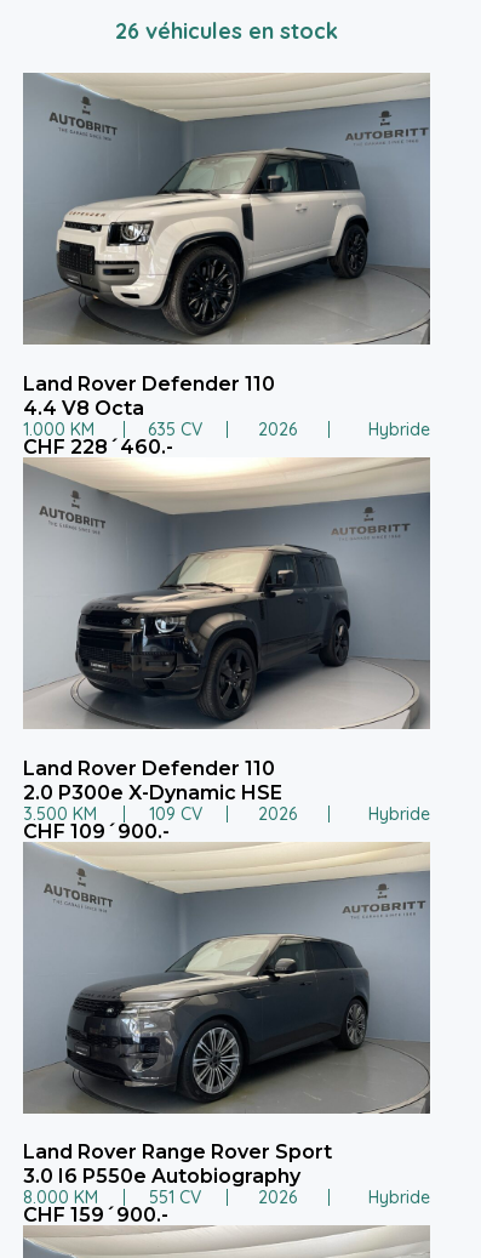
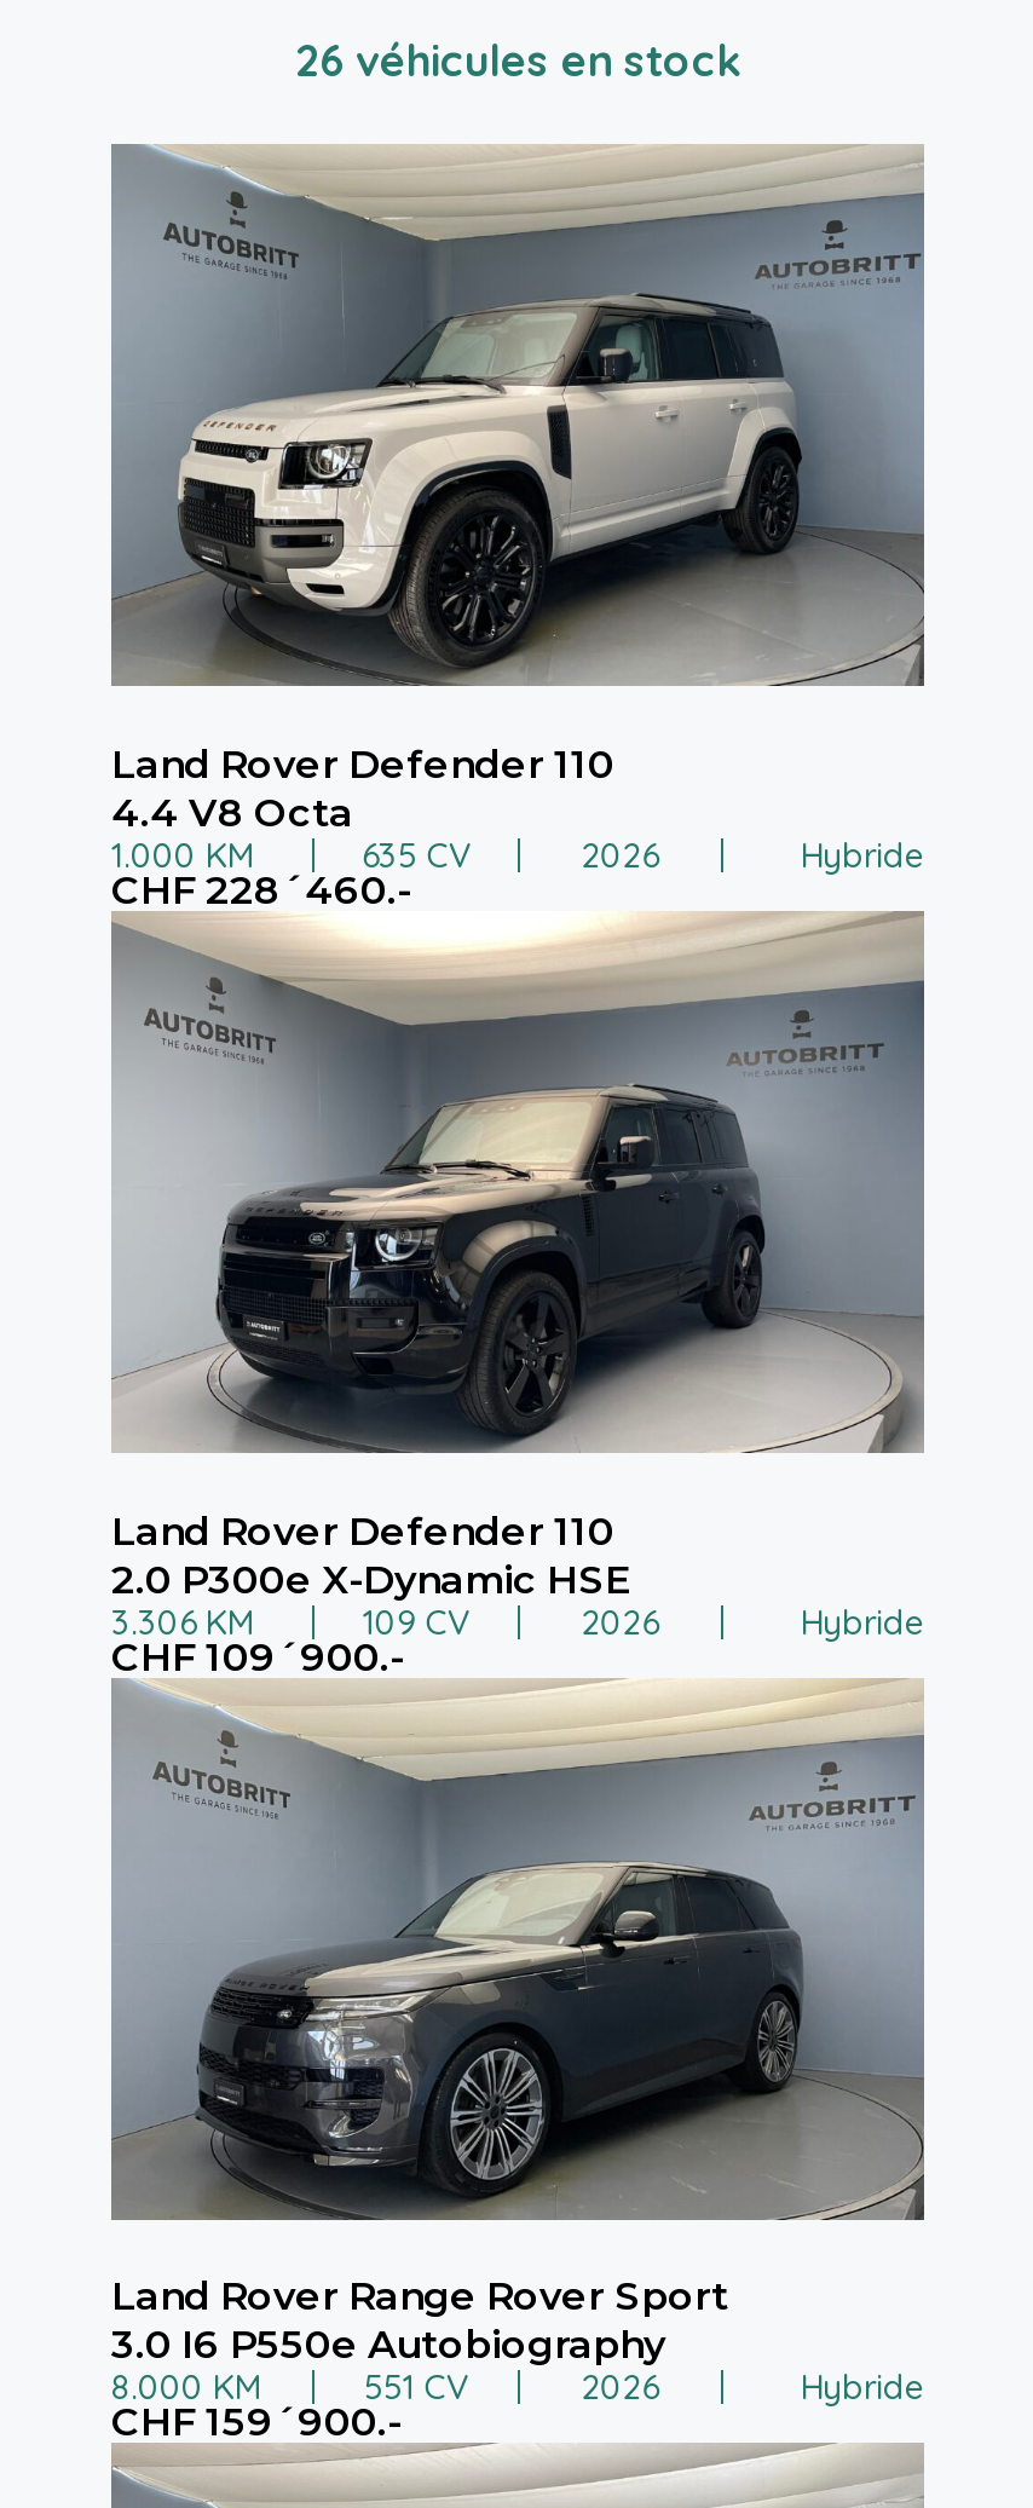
- 3.500 KM
+ 3.306 KM
